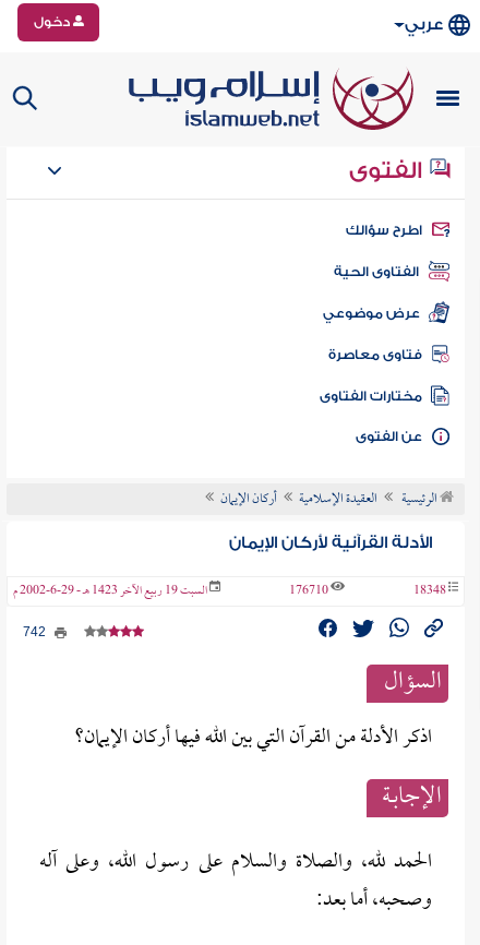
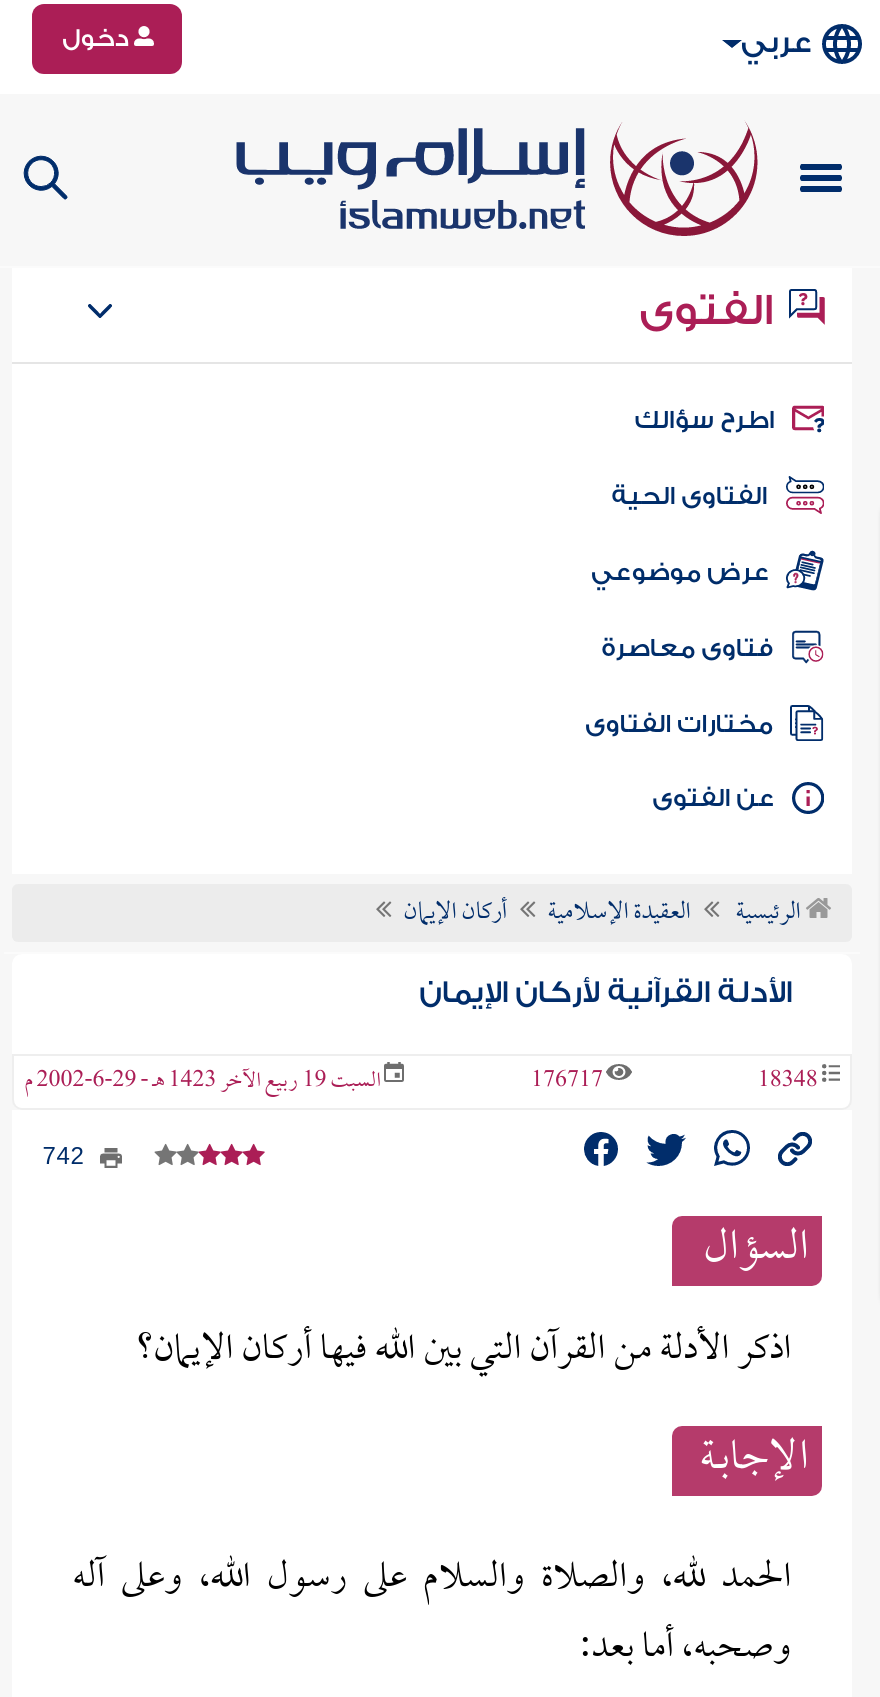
- 176710
+ 176717
